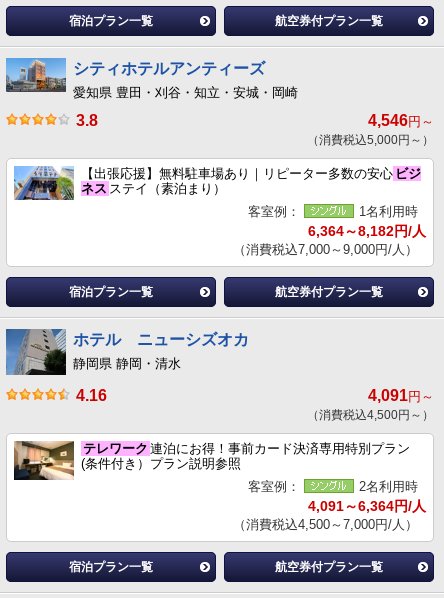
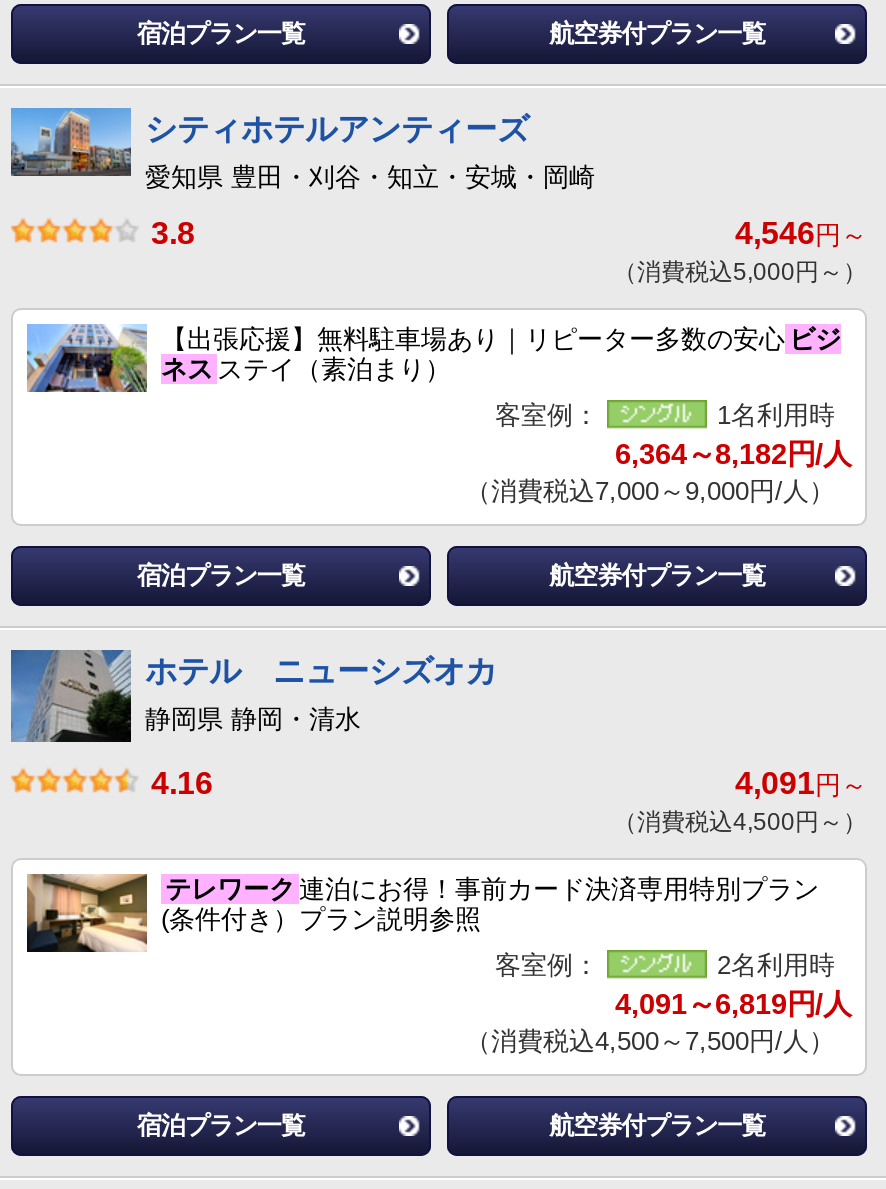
- 4,091～6,364円/人
+ 4,091～6,819円/人

- （消費税込4,500～7,000円/人）
+ （消費税込4,500～7,500円/人）
